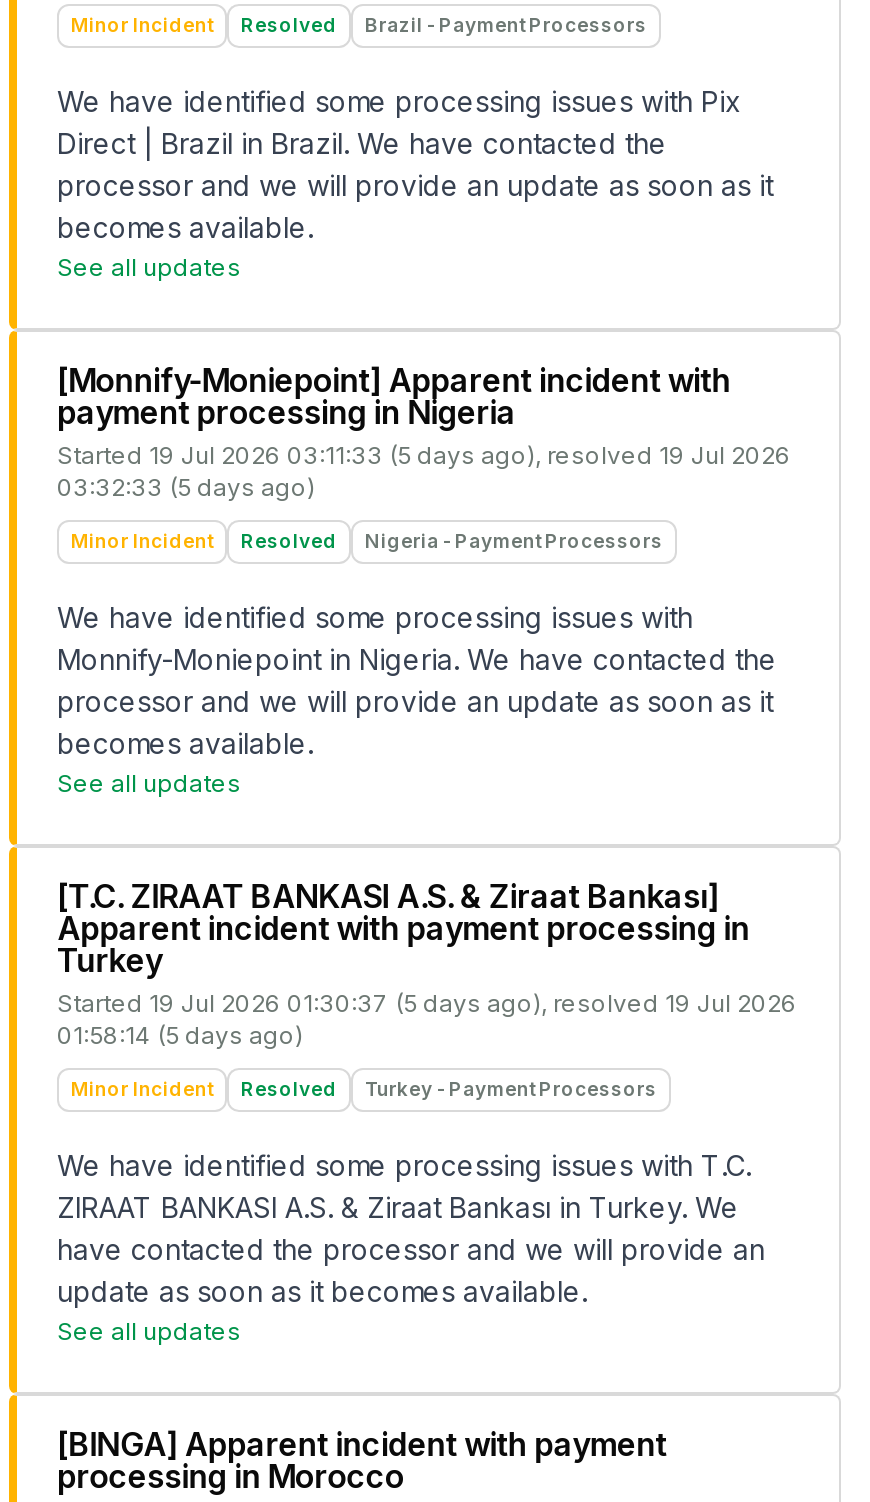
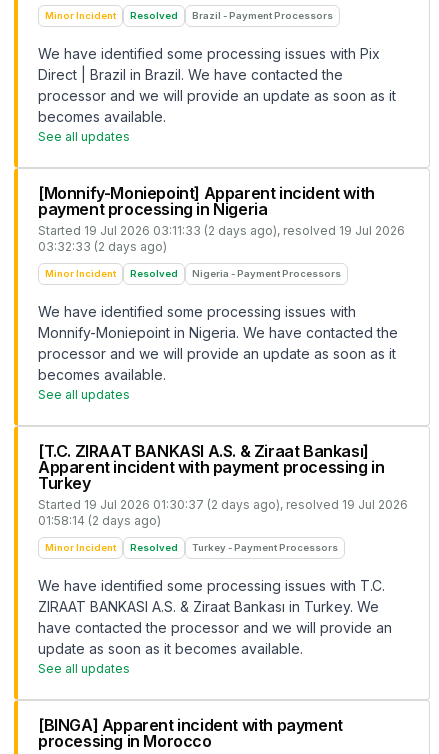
- Started 19 Jul 2026 03:11:33 (5 days ago), resolved 19 Jul 2026
+ Started 19 Jul 2026 03:11:33 (2 days ago), resolved 19 Jul 2026

- 03:32:33 (5 days ago)
+ 03:32:33 (2 days ago)

- Started 19 Jul 2026 01:30:37 (5 days ago), resolved 19 Jul 2026
+ Started 19 Jul 2026 01:30:37 (2 days ago), resolved 19 Jul 2026

- 01:58:14 (5 days ago)
+ 01:58:14 (2 days ago)
